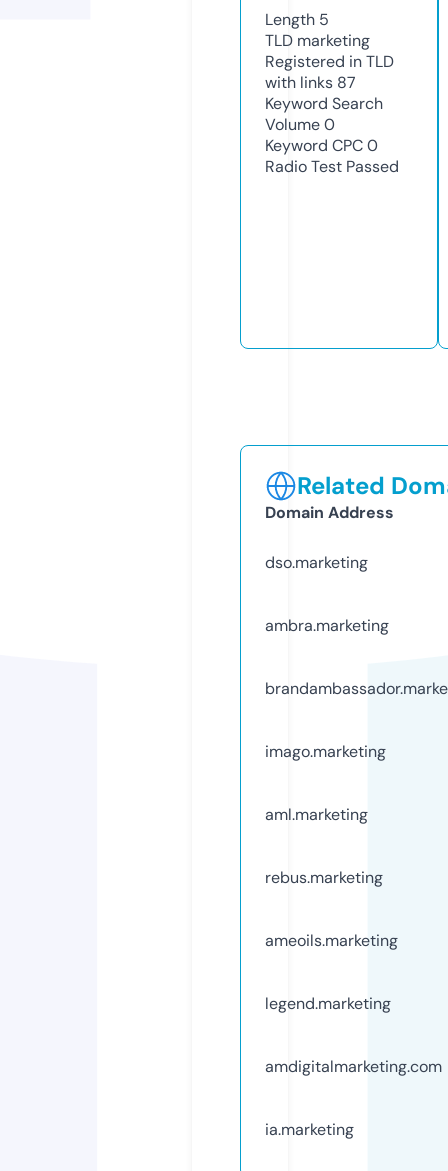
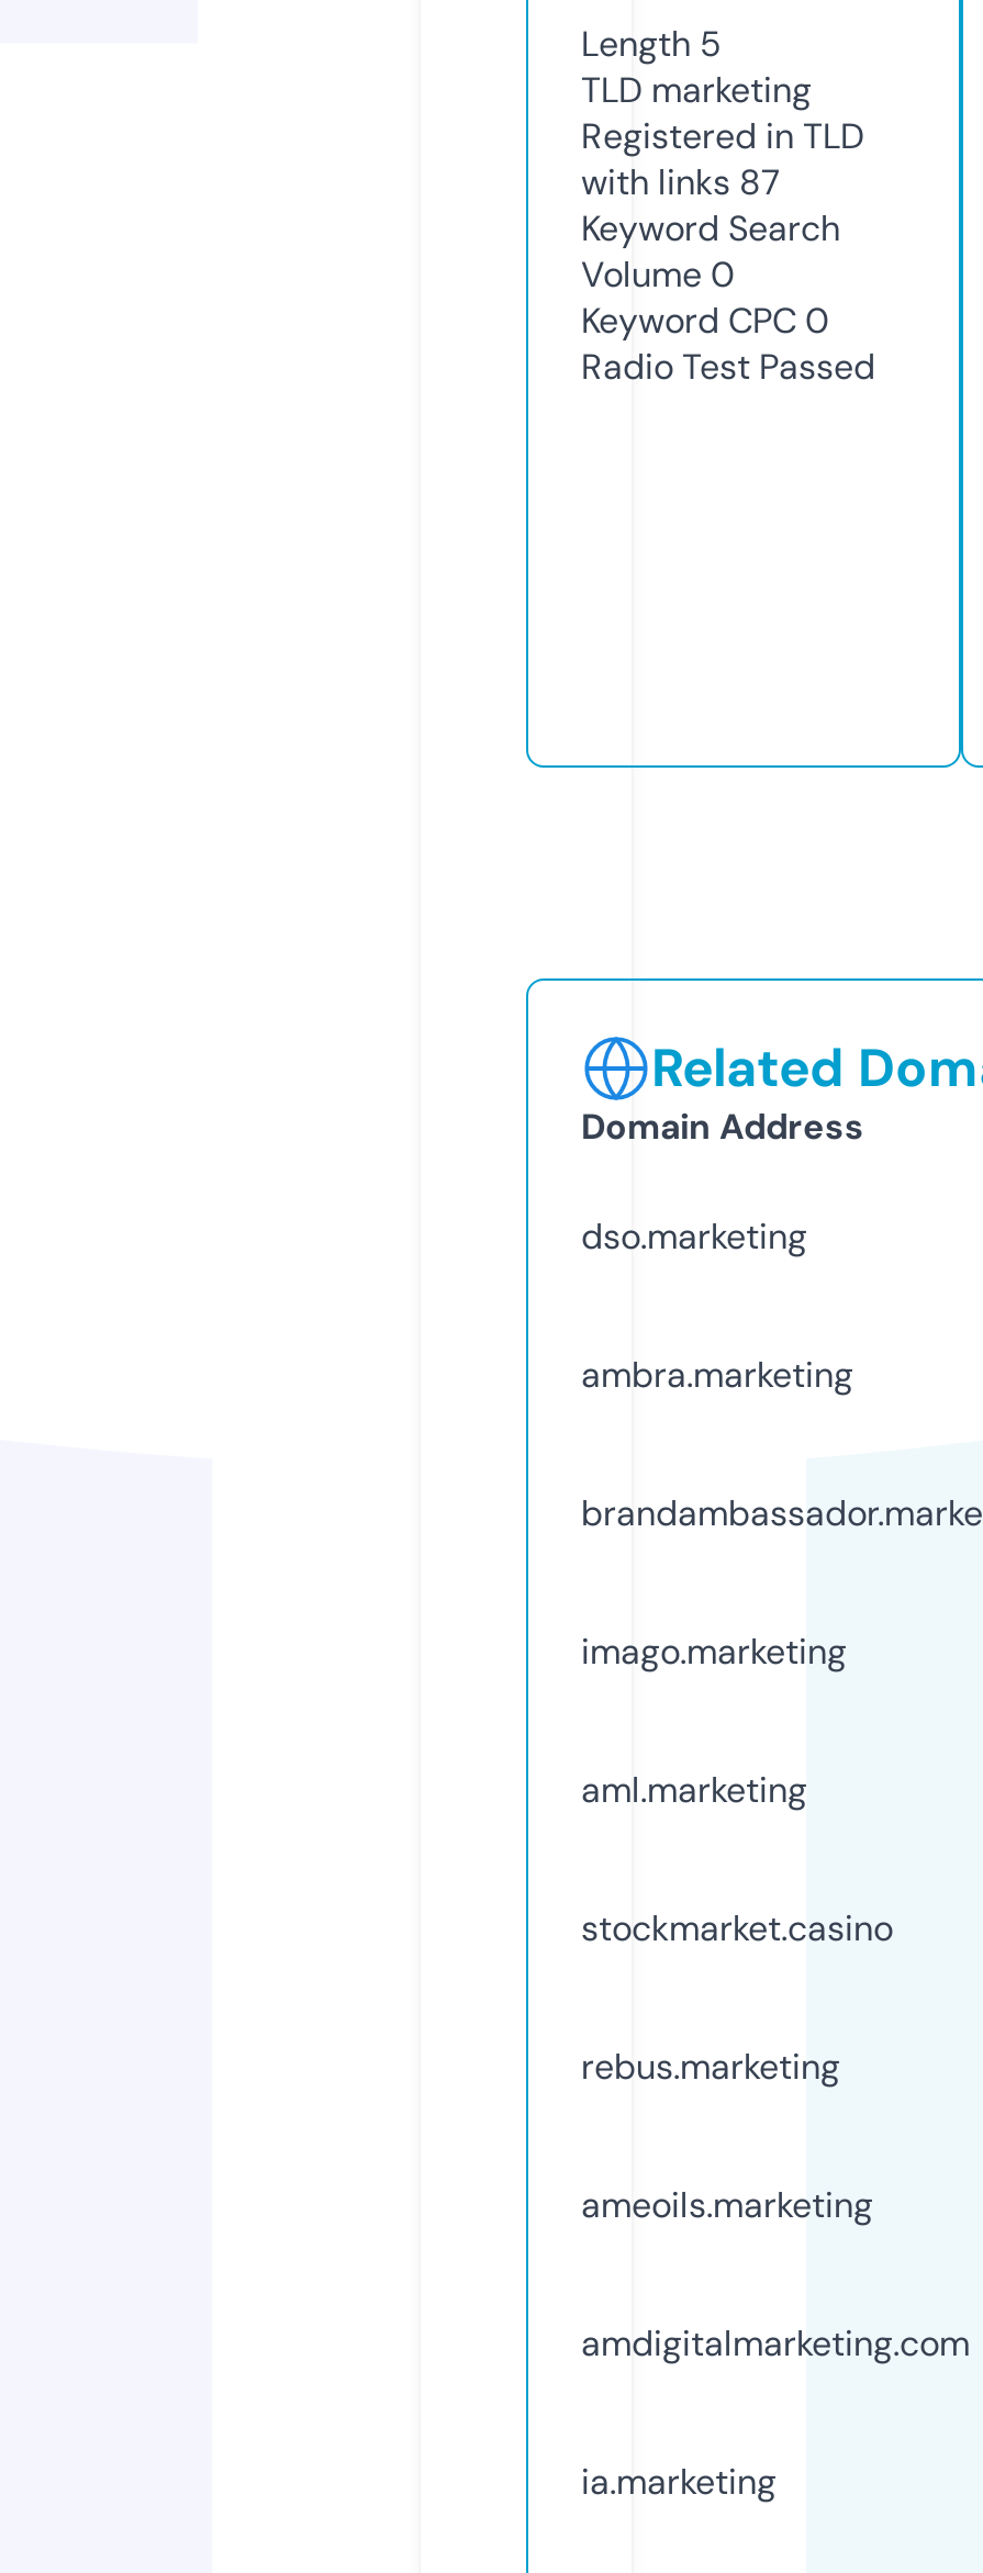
+ stockmarket.casino

moved down: rebus.marketing | ameoils.marketing

- legend.marketing
